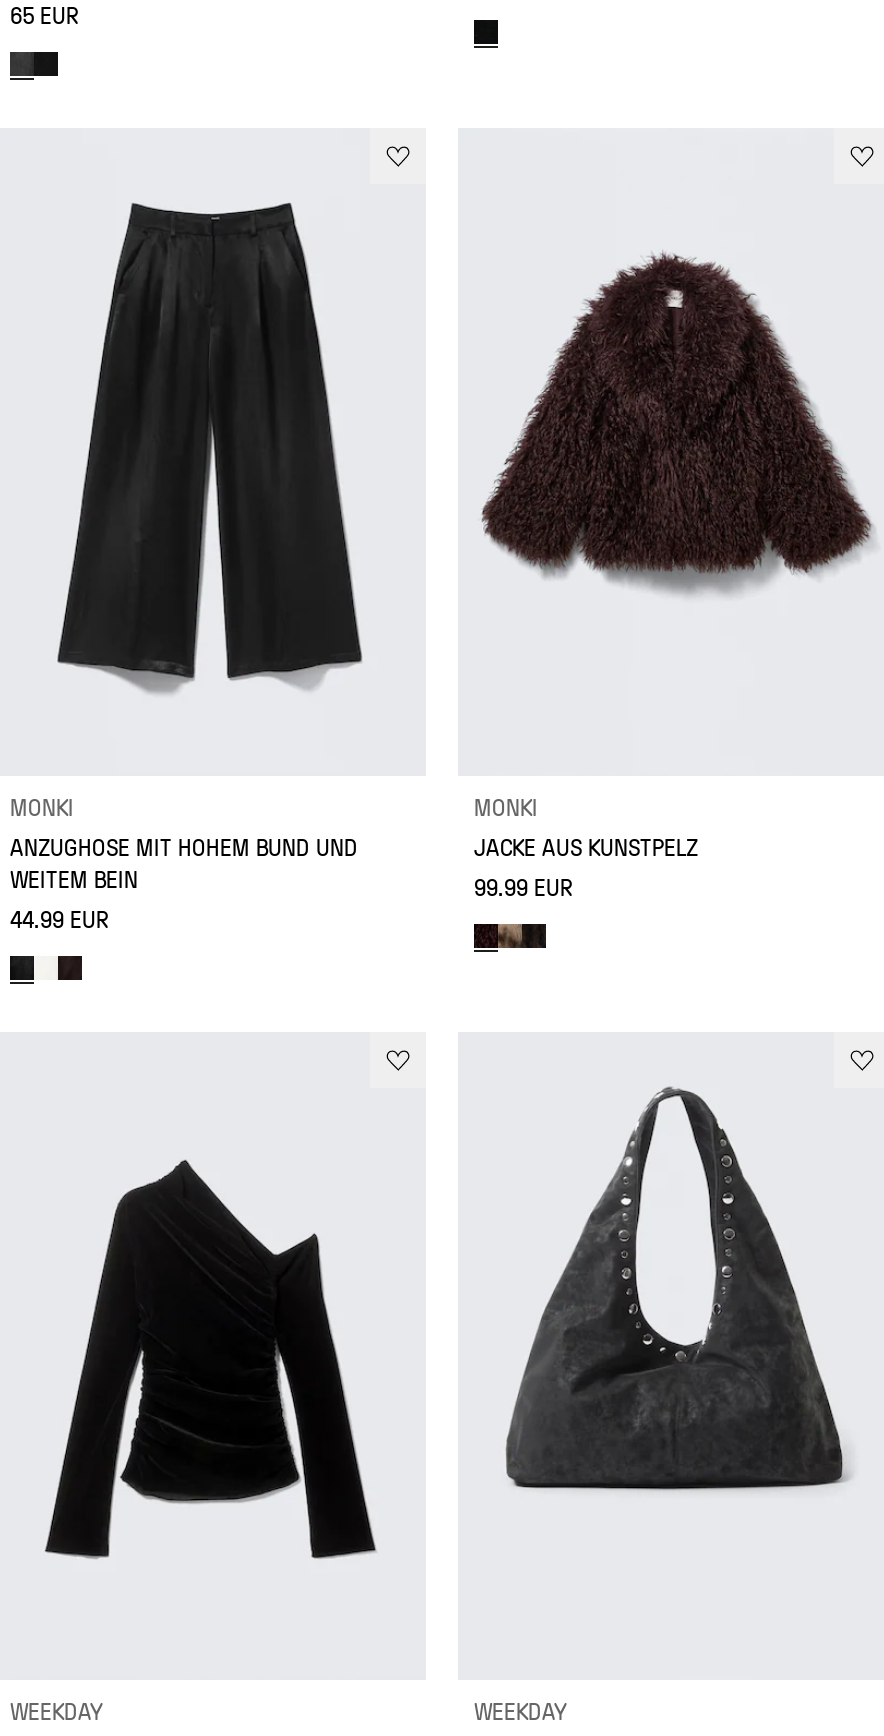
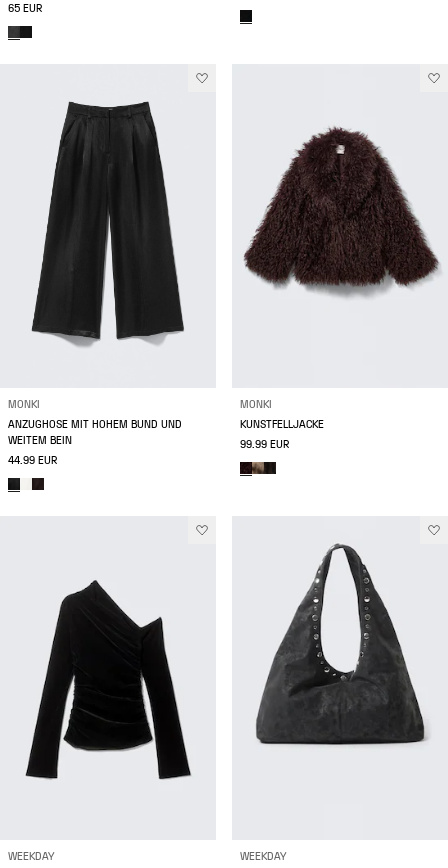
- JACKE AUS KUNSTPELZ
+ KUNSTFELLJACKE
